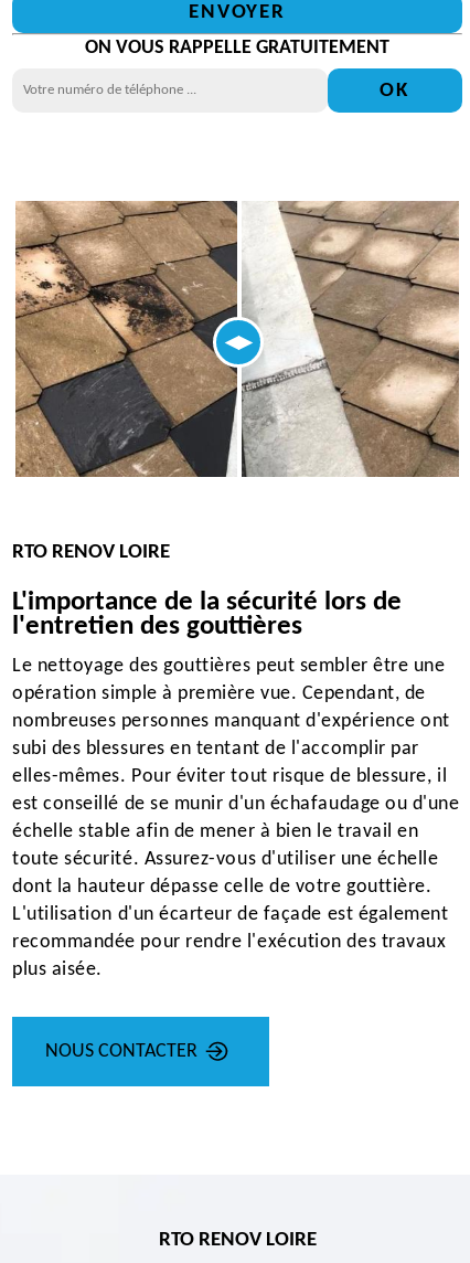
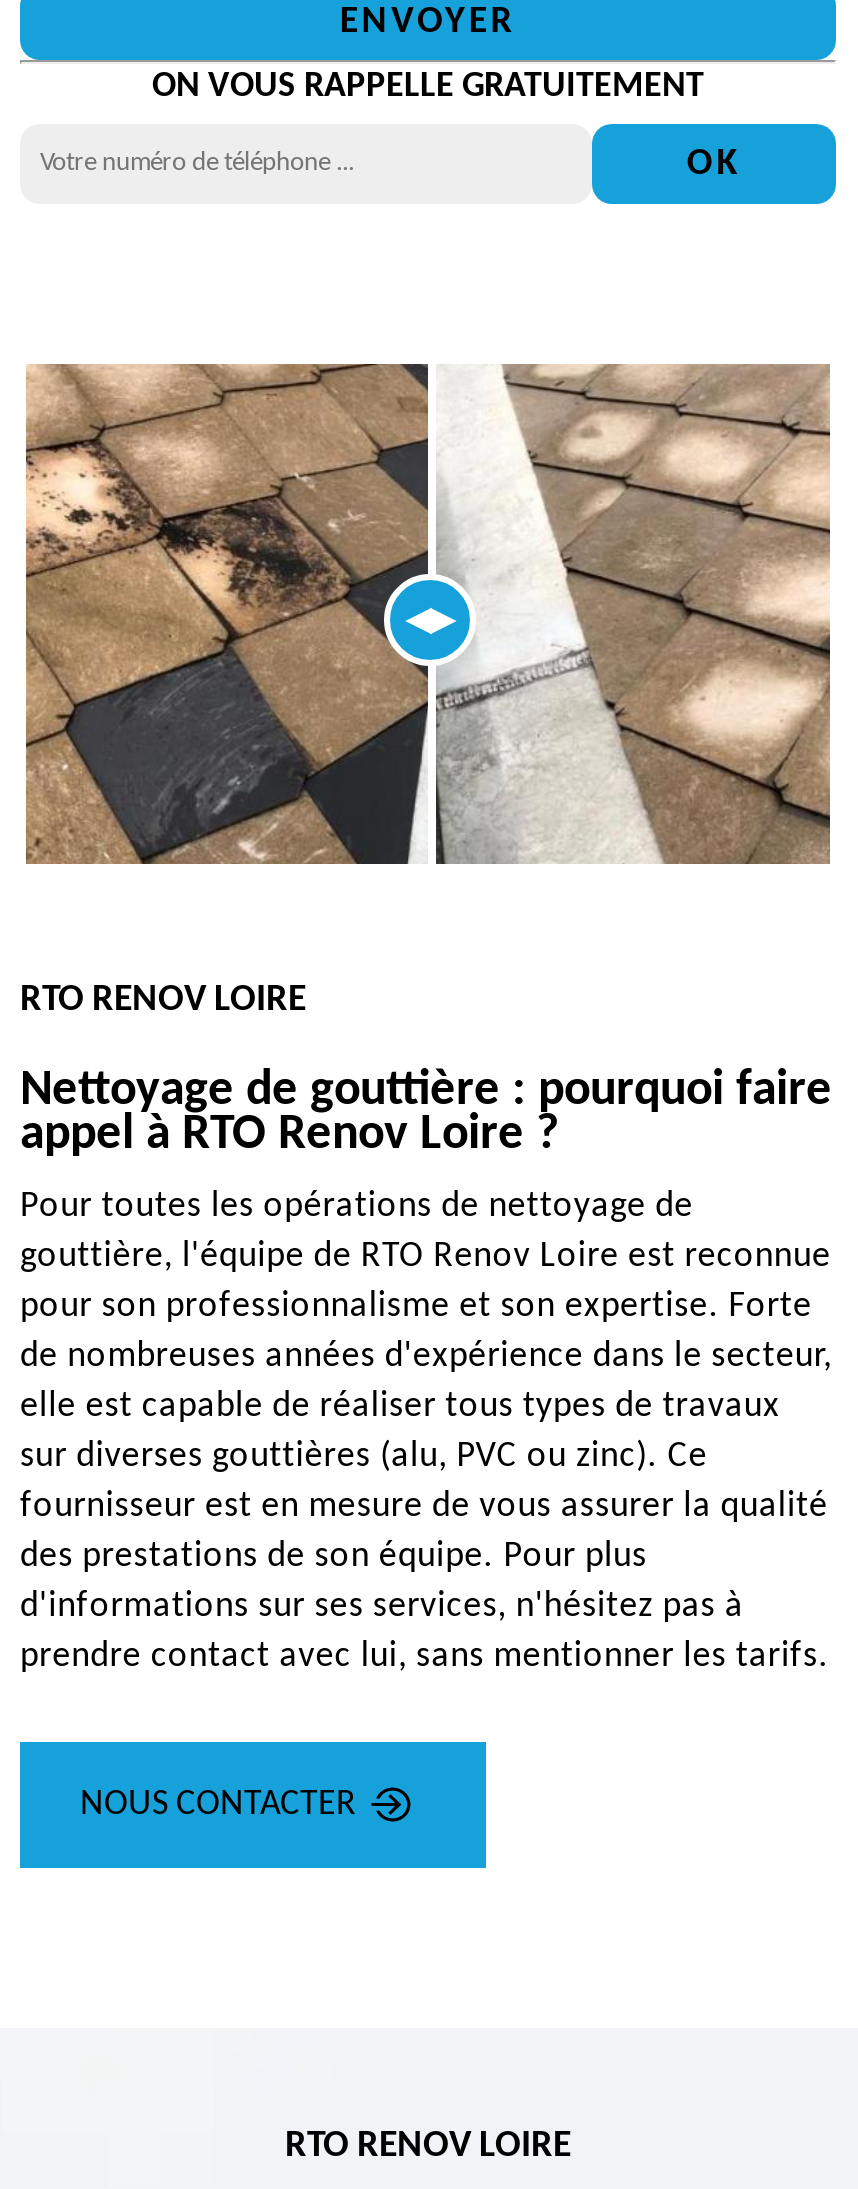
- L'importance de la sécurité lors de
- l'entretien des gouttières
+ Nettoyage de gouttière : pourquoi faire
+ appel à RTO Renov Loire ?

- Le nettoyage des gouttières peut sembler être une
- opération simple à première vue. Cependant, de
- nombreuses personnes manquant d'expérience ont
- subi des blessures en tentant de l'accomplir par
- elles-mêmes. Pour éviter tout risque de blessure, il
- est conseillé de se munir d'un échafaudage ou d'une
- échelle stable afin de mener à bien le travail en
- toute sécurité. Assurez-vous d'utiliser une échelle
- dont la hauteur dépasse celle de votre gouttière.
- L'utilisation d'un écarteur de façade est également
- recommandée pour rendre l'exécution des travaux
- plus aisée.
+ Pour toutes les opérations de nettoyage de
+ gouttière, l'équipe de RTO Renov Loire est reconnue
+ pour son professionnalisme et son expertise. Forte
+ de nombreuses années d'expérience dans le secteur,
+ elle est capable de réaliser tous types de travaux
+ sur diverses gouttières (alu, PVC ou zinc). Ce
+ fournisseur est en mesure de vous assurer la qualité
+ des prestations de son équipe. Pour plus
+ d'informations sur ses services, n'hésitez pas à
+ prendre contact avec lui, sans mentionner les tarifs.
